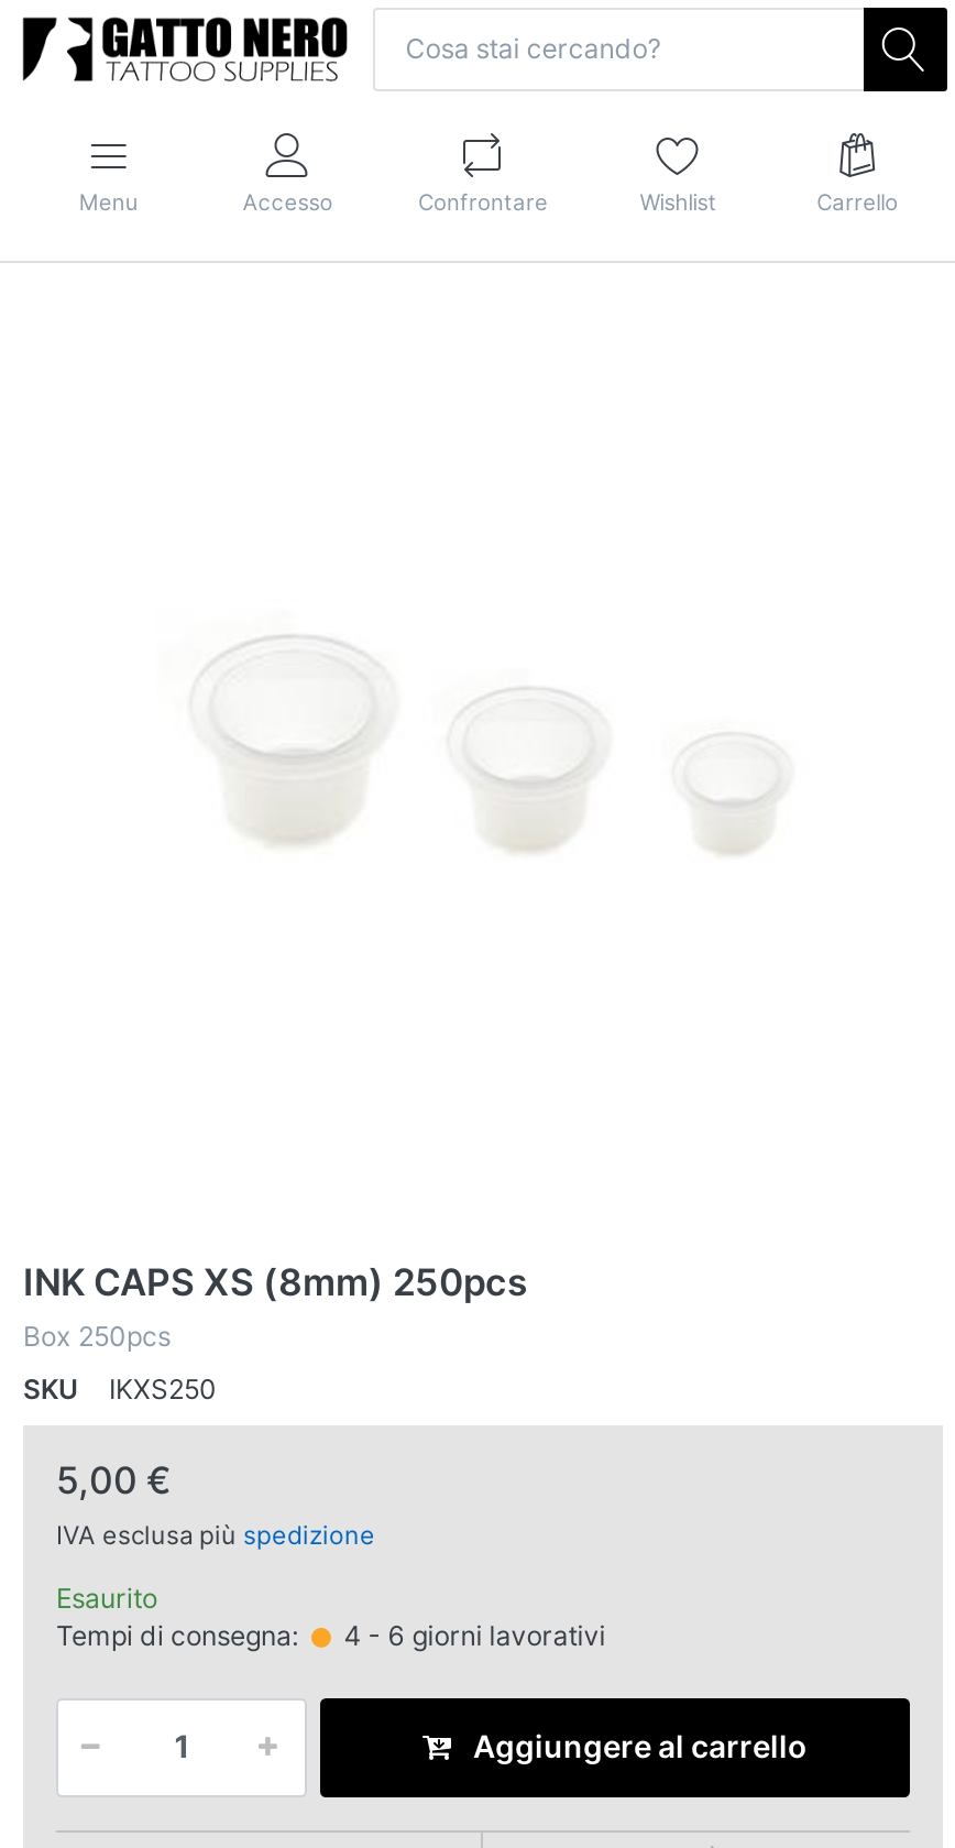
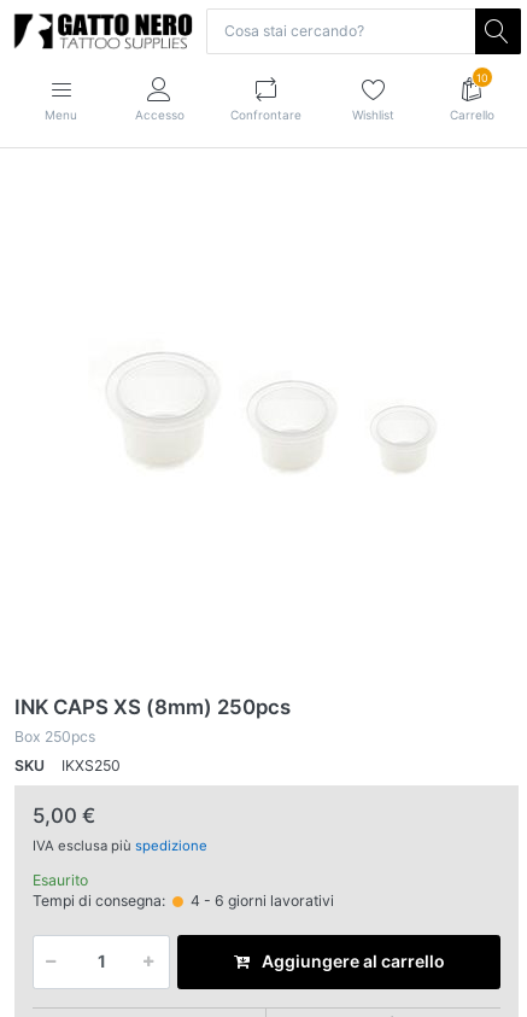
+ 10
